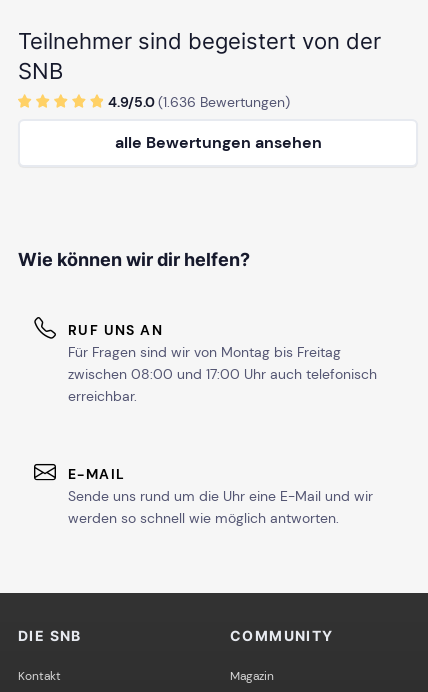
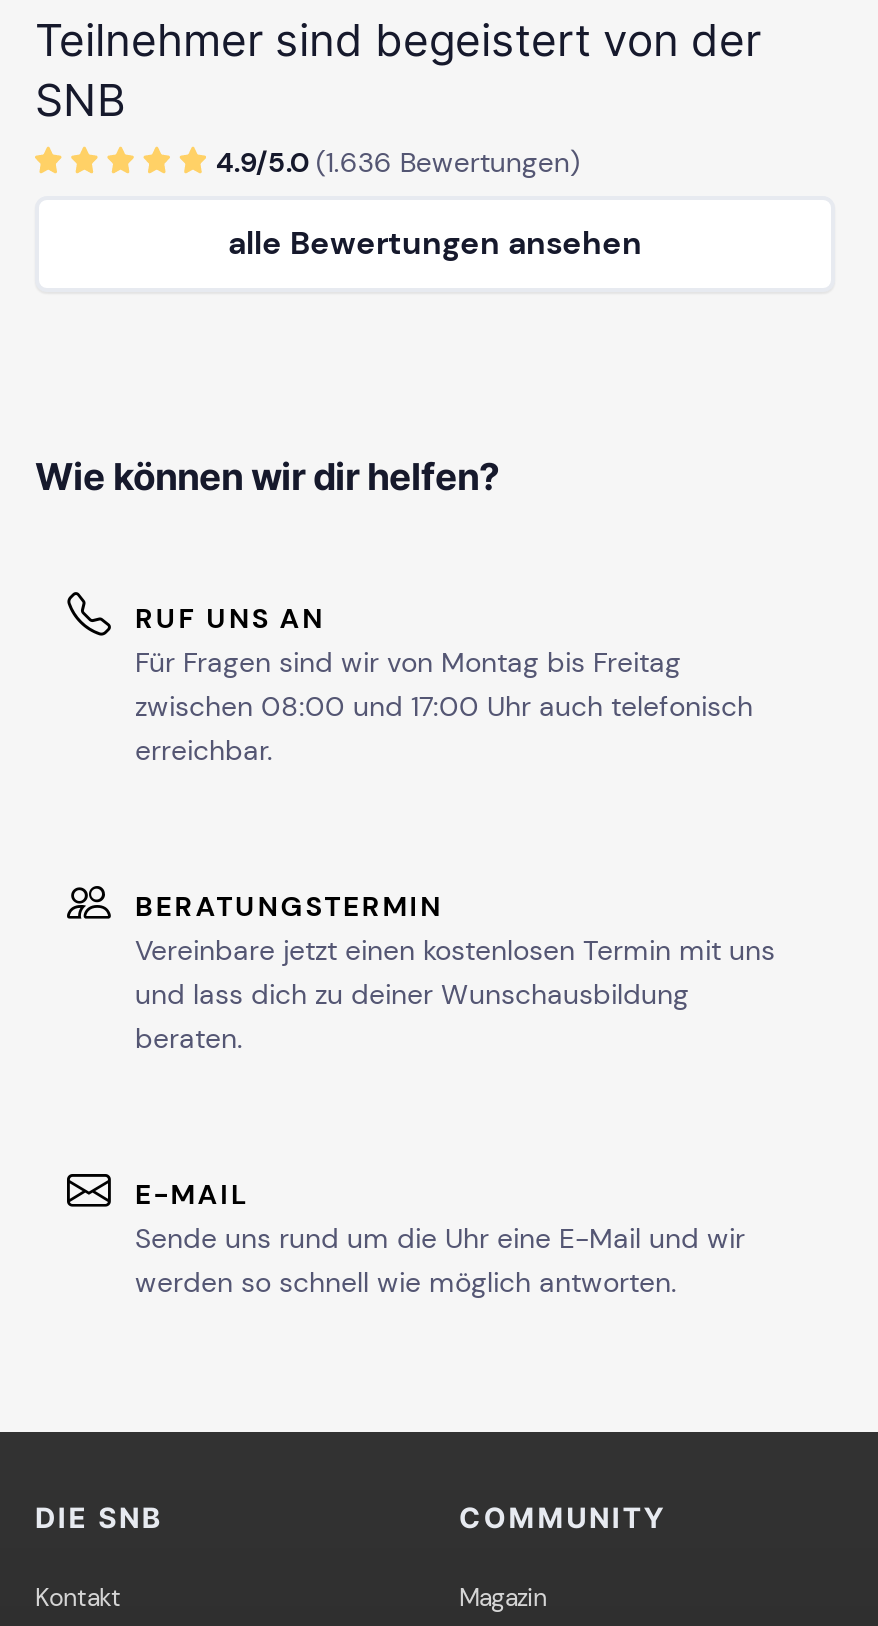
+ BERATUNGSTERMIN
+ Vereinbare jetzt einen kostenlosen Termin mit uns
+ und lass dich zu deiner Wunschausbildung
+ beraten.
